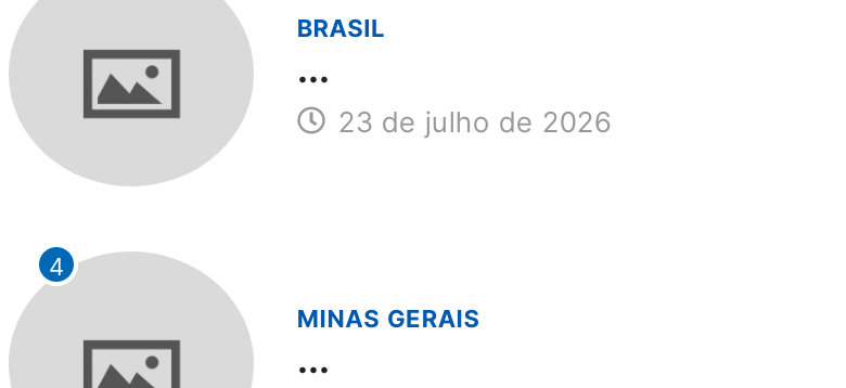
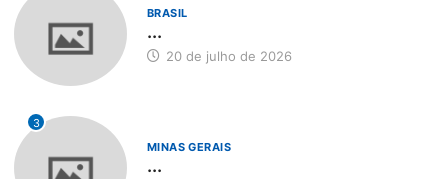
- 23 de julho de 2026
+ 20 de julho de 2026

- 4
+ 3
